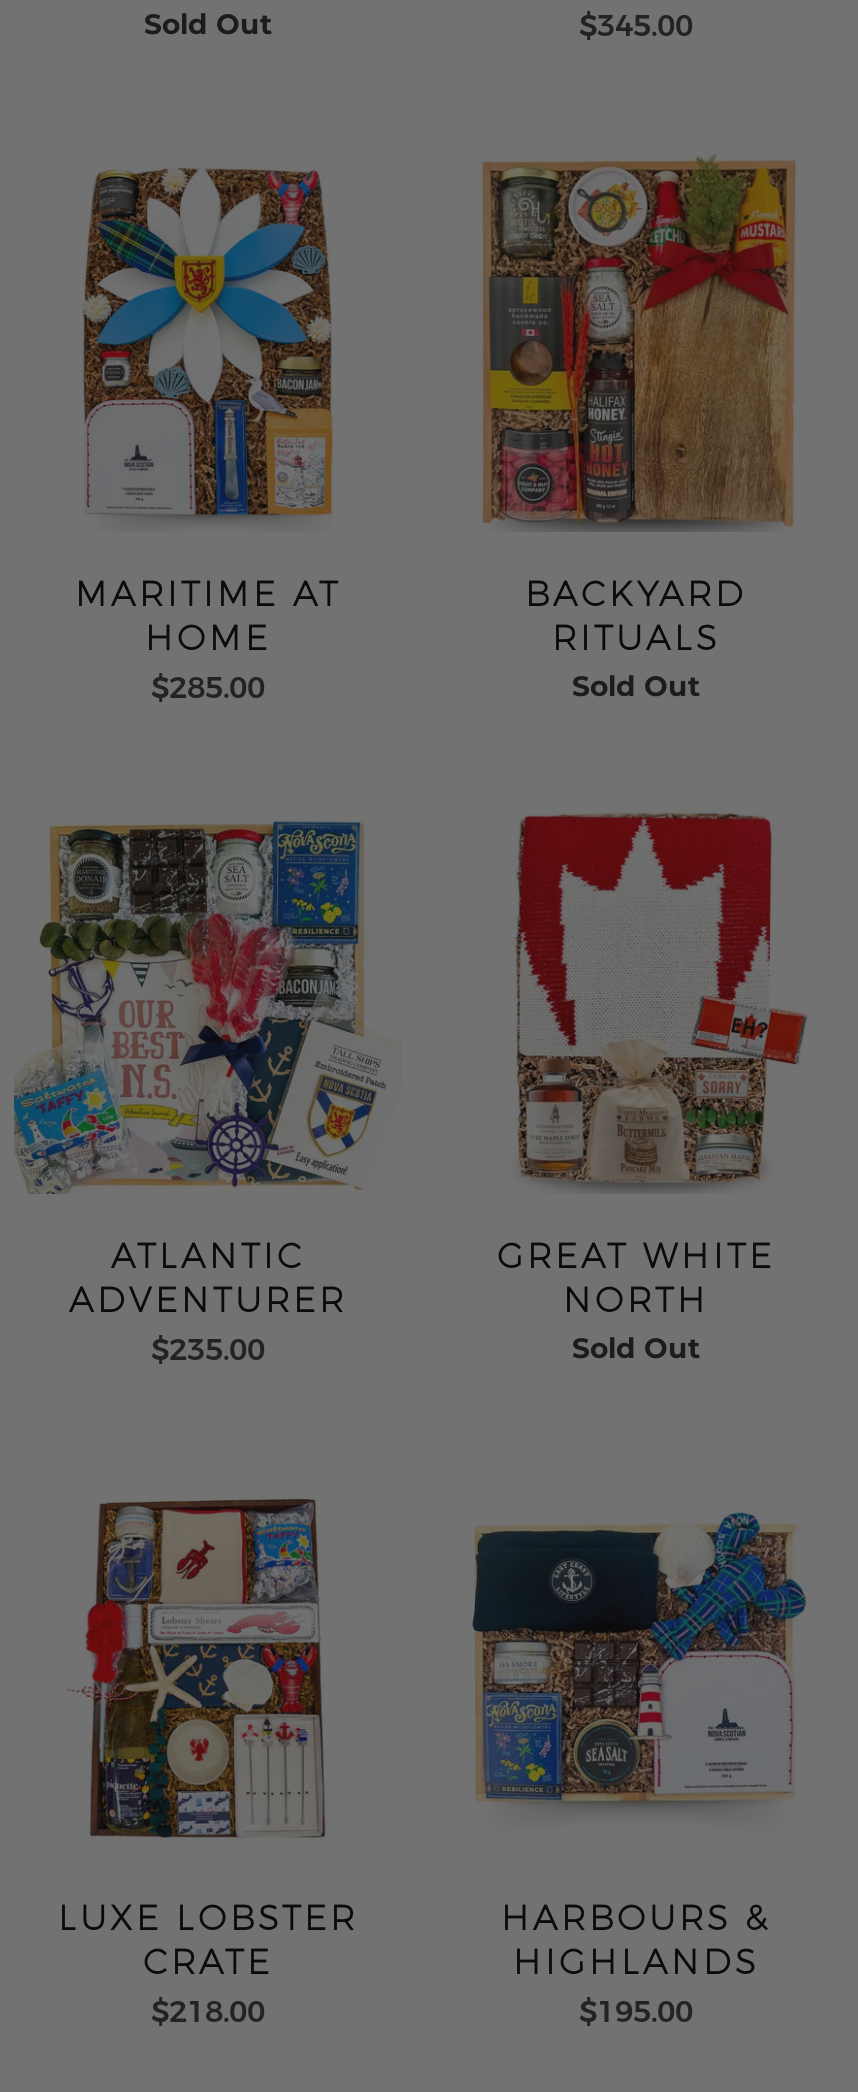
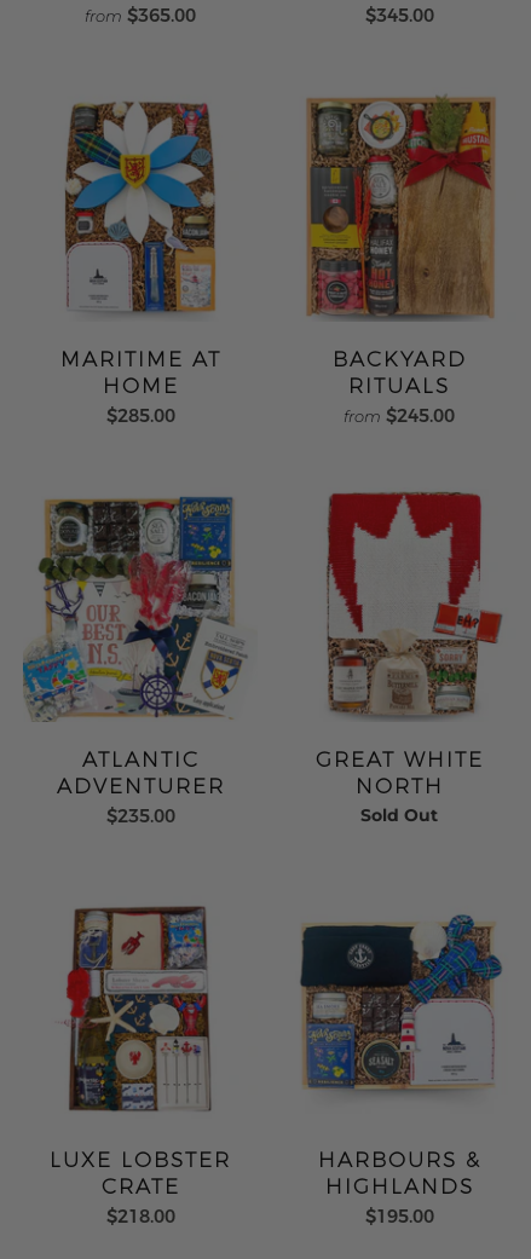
- Sold Out
+ from $365.00

- Sold Out
+ from $245.00
